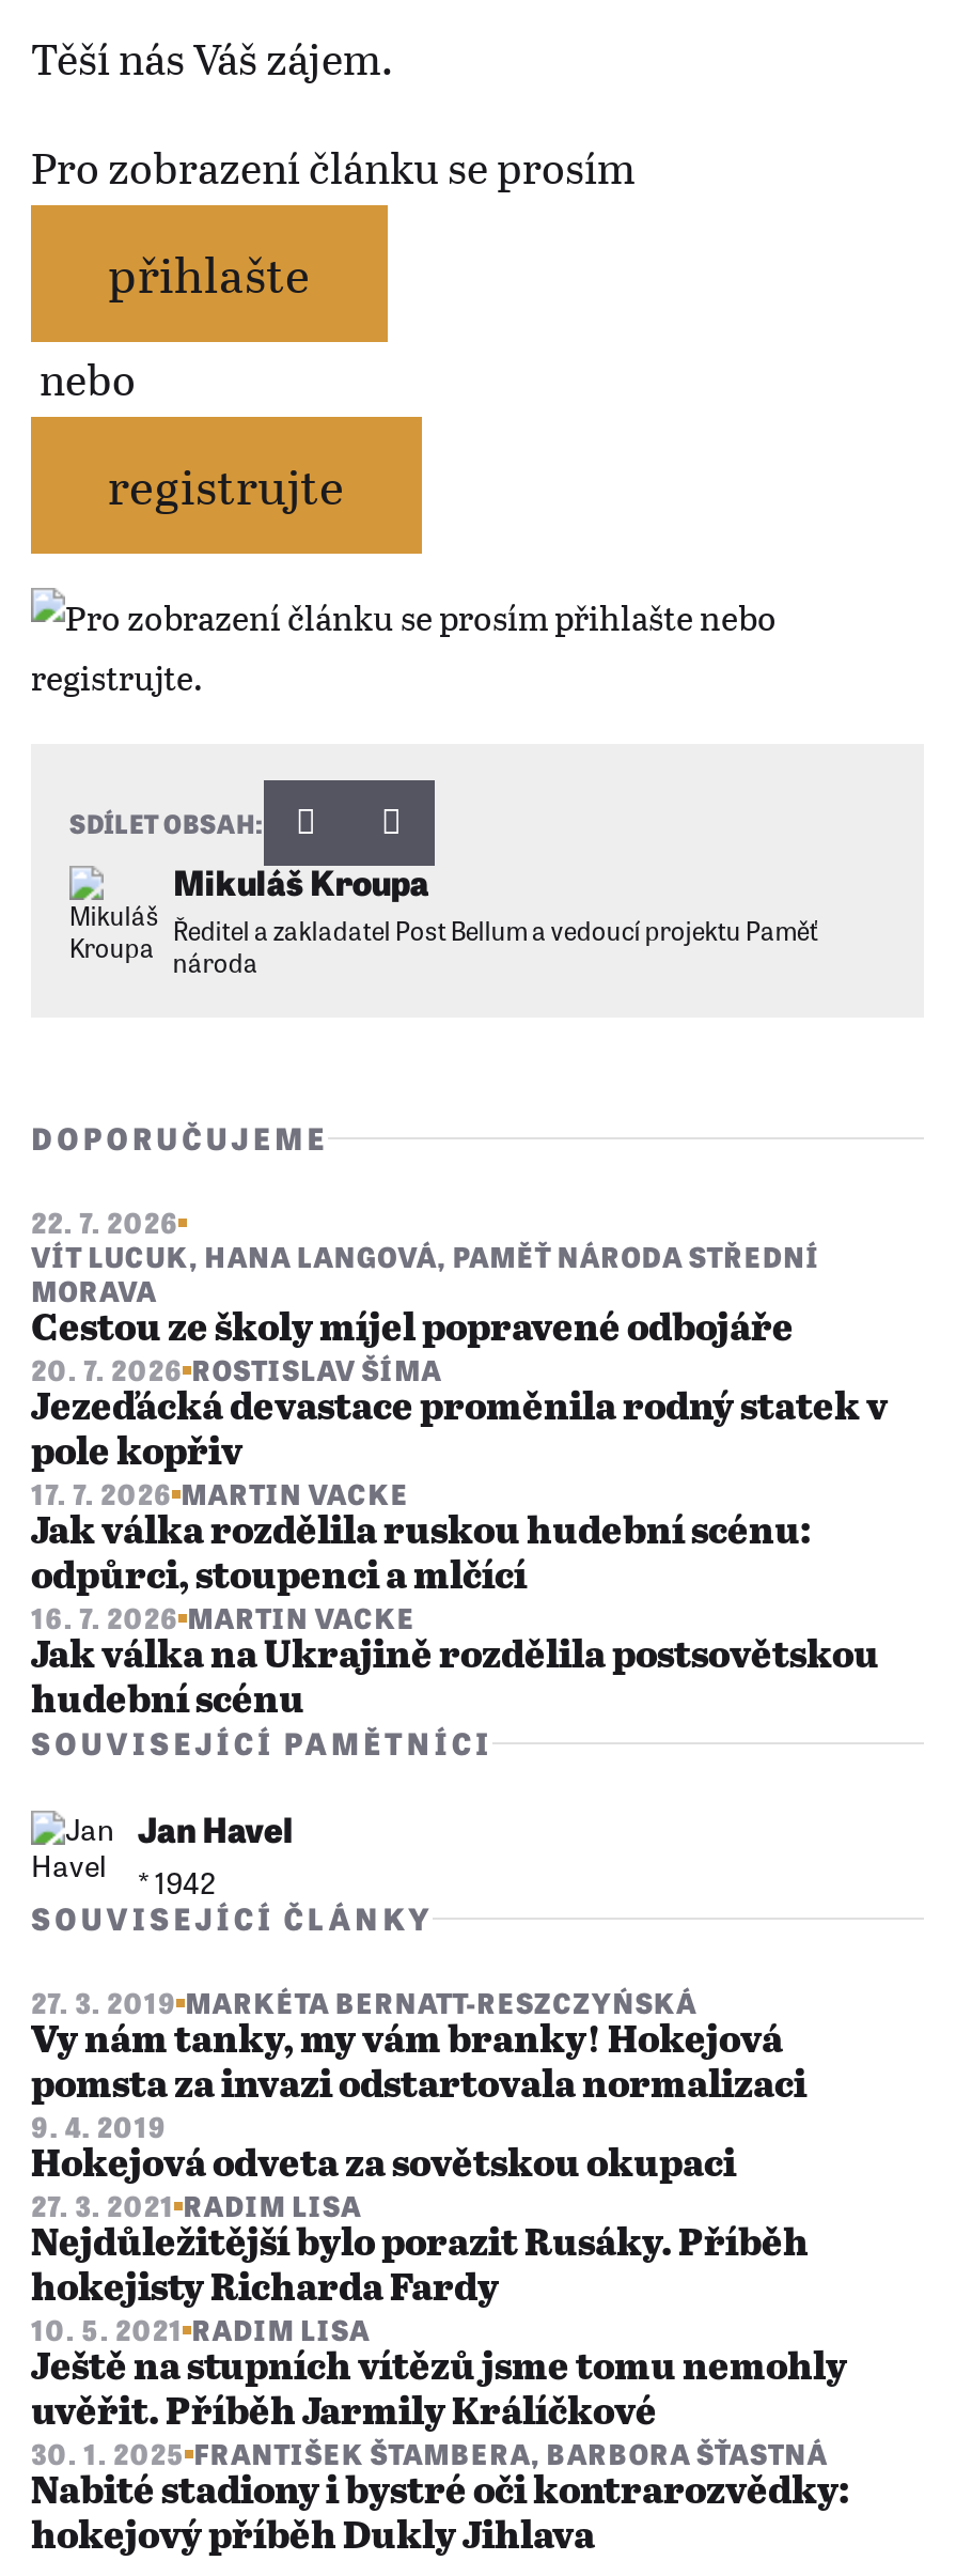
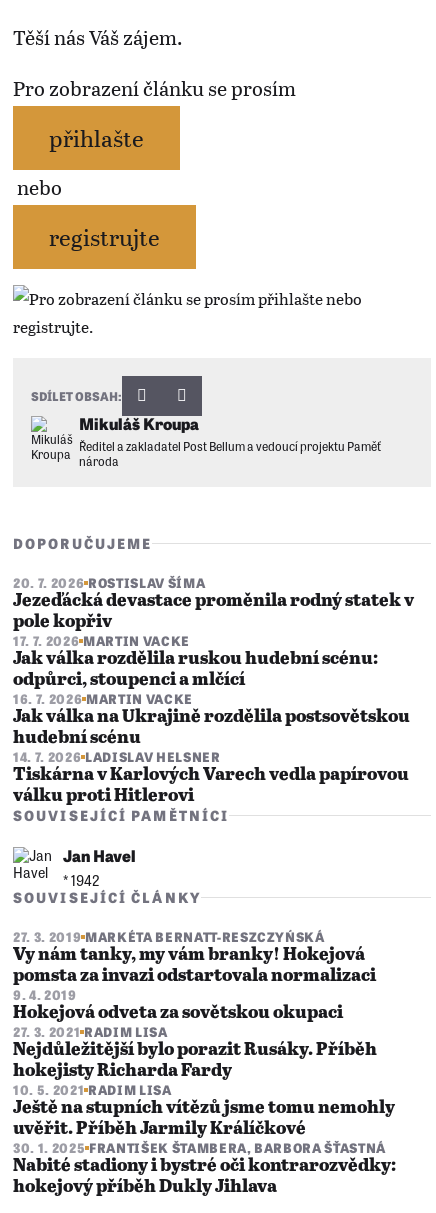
- 22. 7. 2026
- VÍT LUCUK, HANA LANGOVÁ, PAMĚŤ NÁRODA STŘEDNÍ
- MORAVA
- Cestou ze školy míjel popravené odbojáře

moved up: 20. 7. 2026 ROSTISLAV ŠÍMA | Jezeďácká devastace proměnila rodný statek v | pole kopřiv | ... | Jak válka na Ukrajině rozdělila postsovětskou | hudební scénu

+ 14. 7. 2026 LADISLAV HELSNER
+ Tiskárna v Karlových Varech vedla papírovou
+ válku proti Hitlerovi
